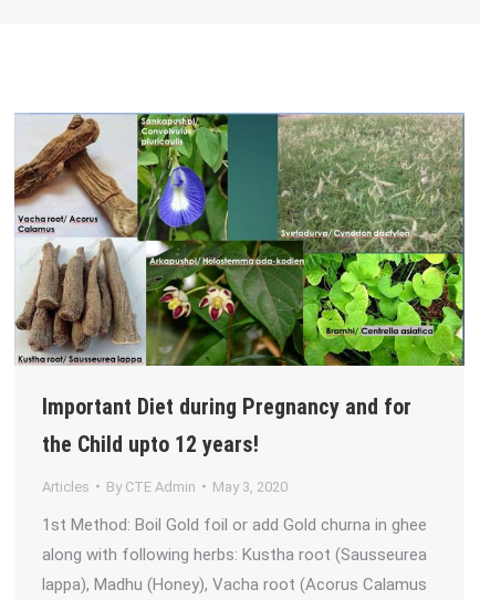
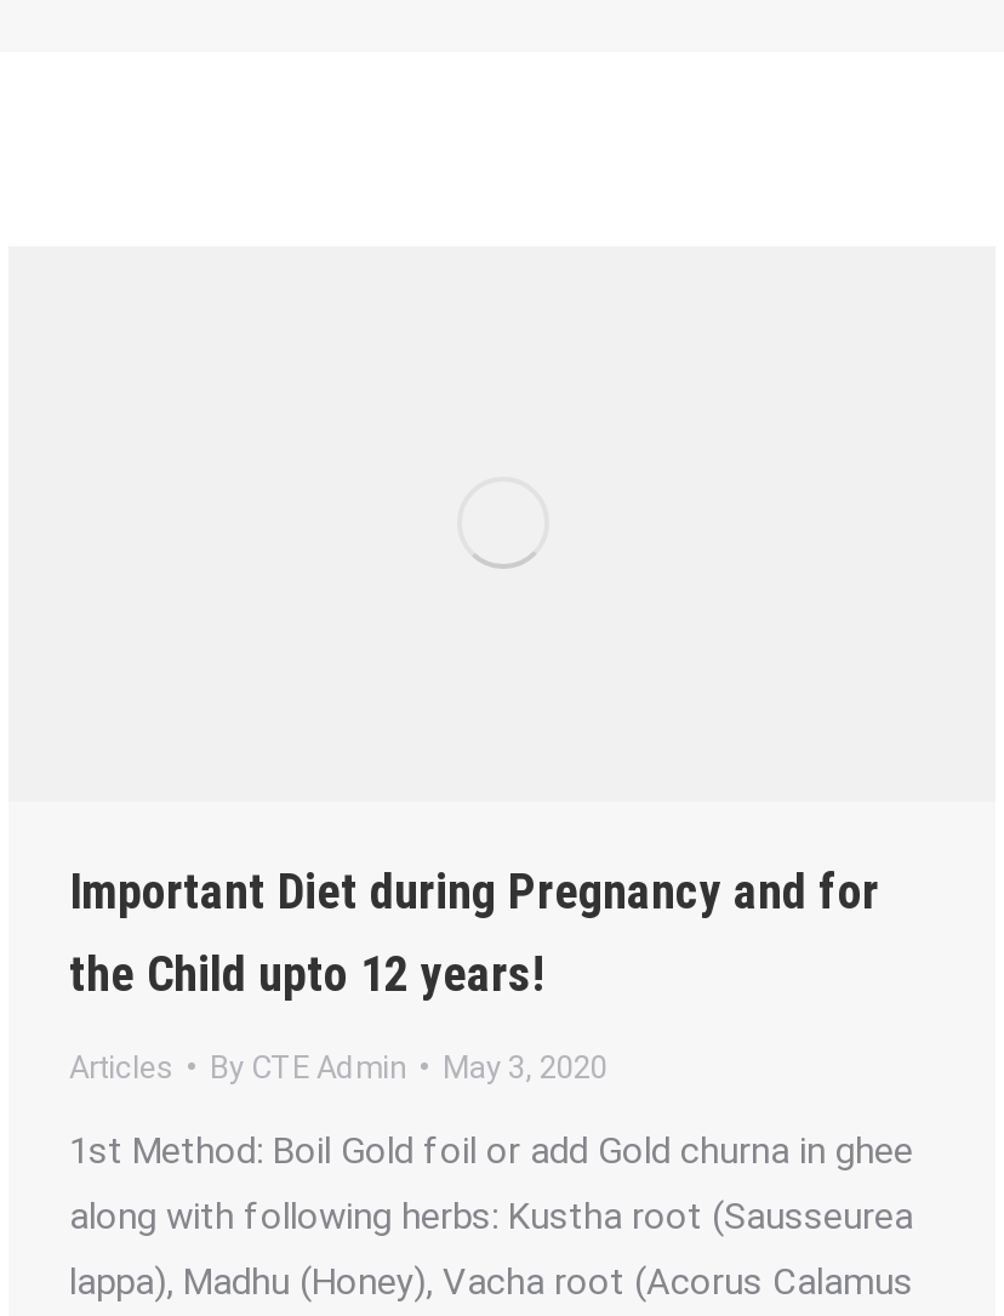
- [image]
